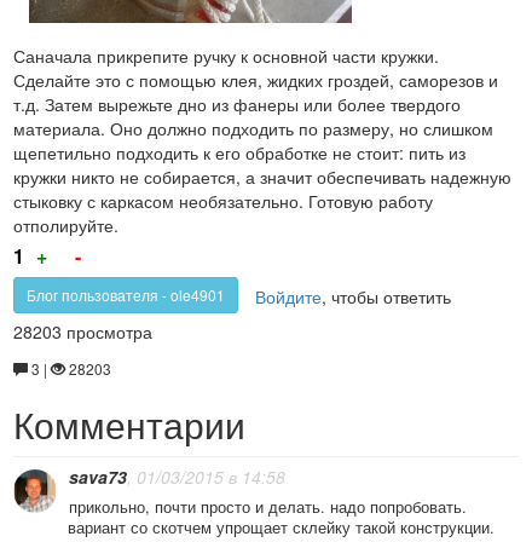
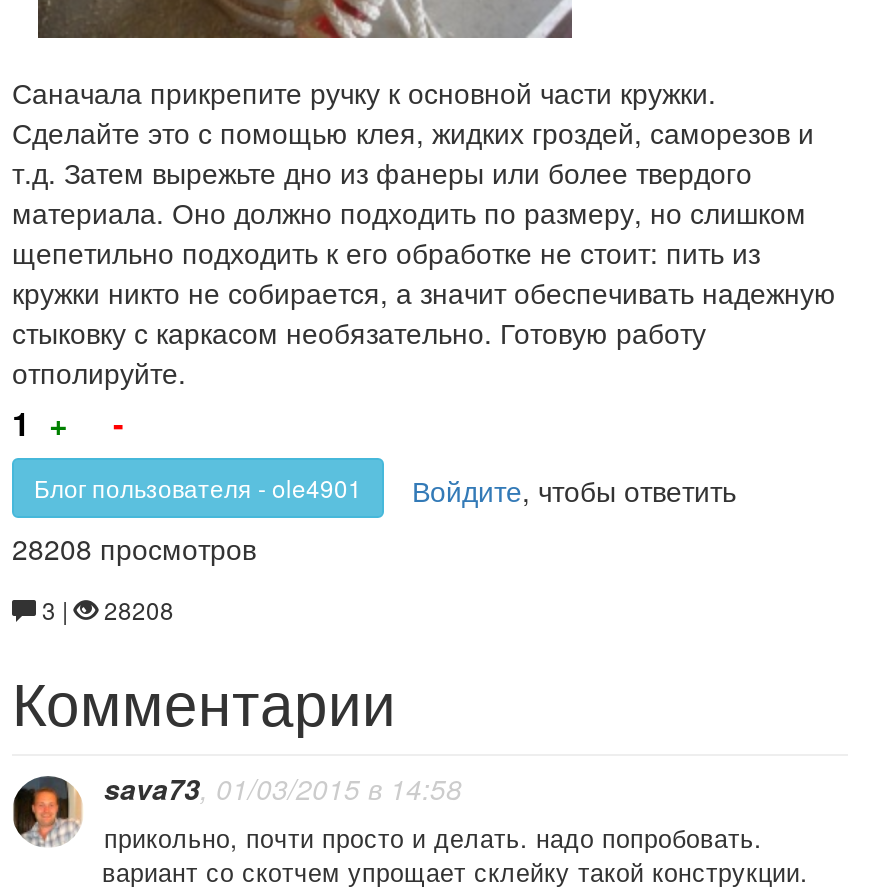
- 28203 просмотра
+ 28208 просмотров

- 28203
+ 28208
